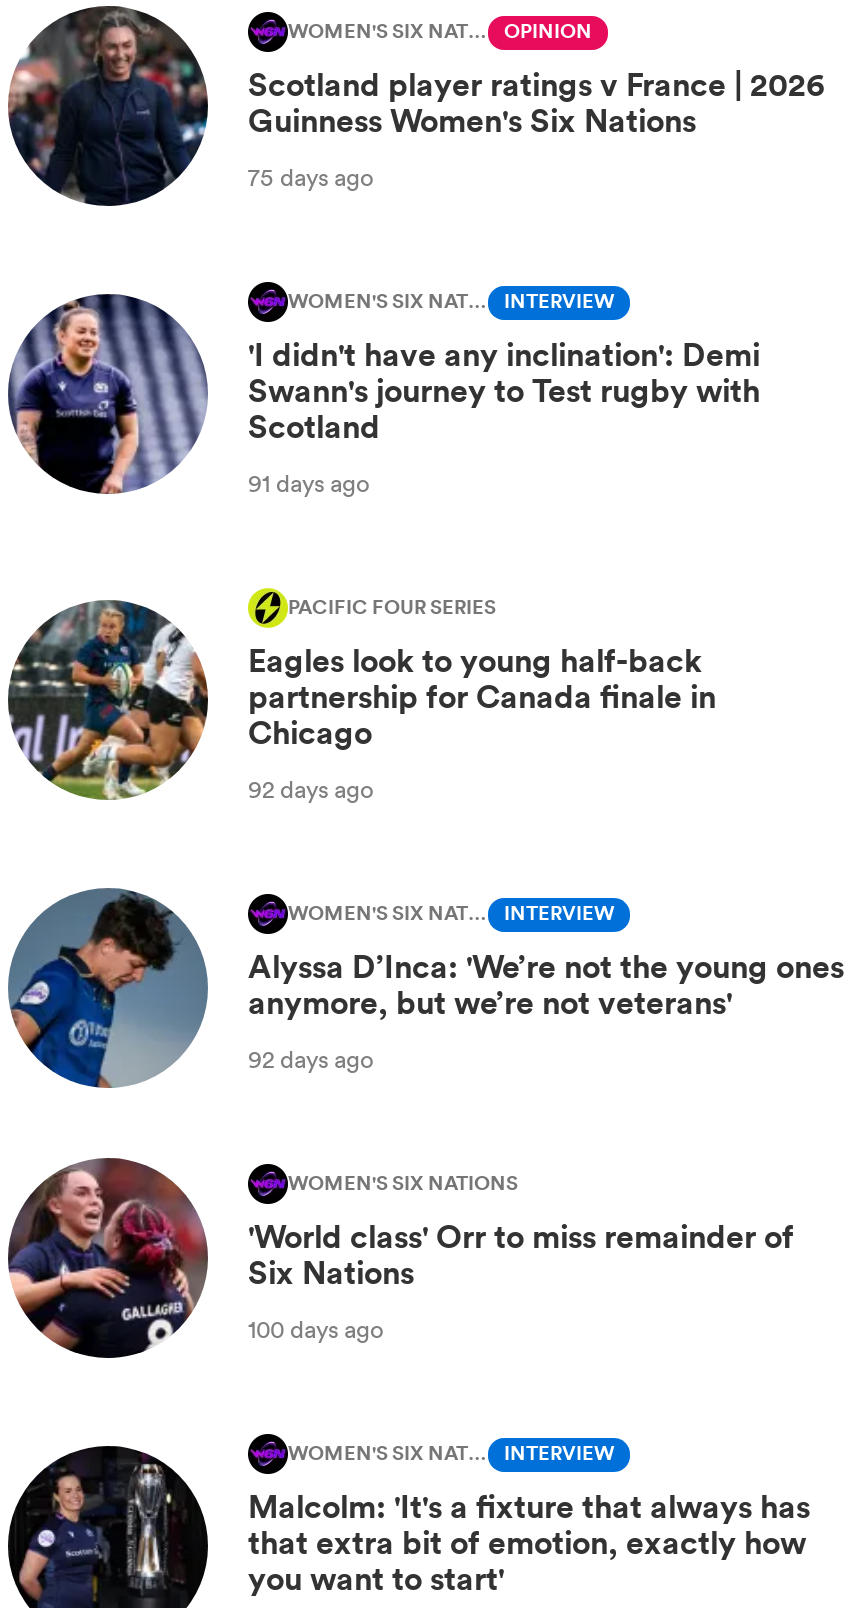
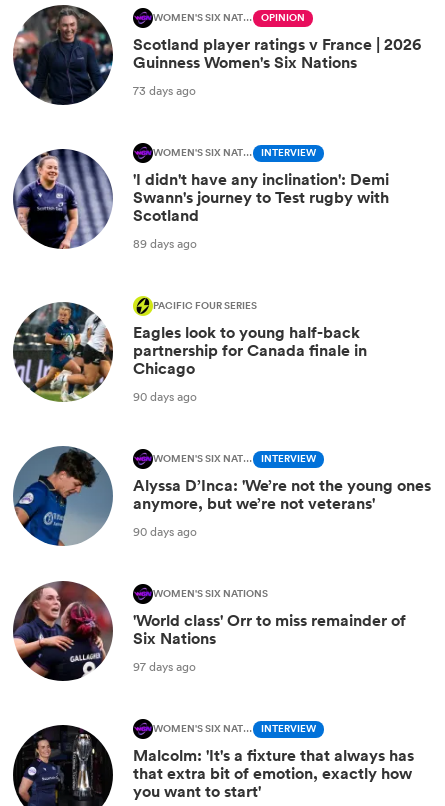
- 75 days ago
+ 73 days ago

- 91 days ago
+ 89 days ago

- 92 days ago
+ 90 days ago

- 92 days ago
+ 90 days ago

- 100 days ago
+ 97 days ago
